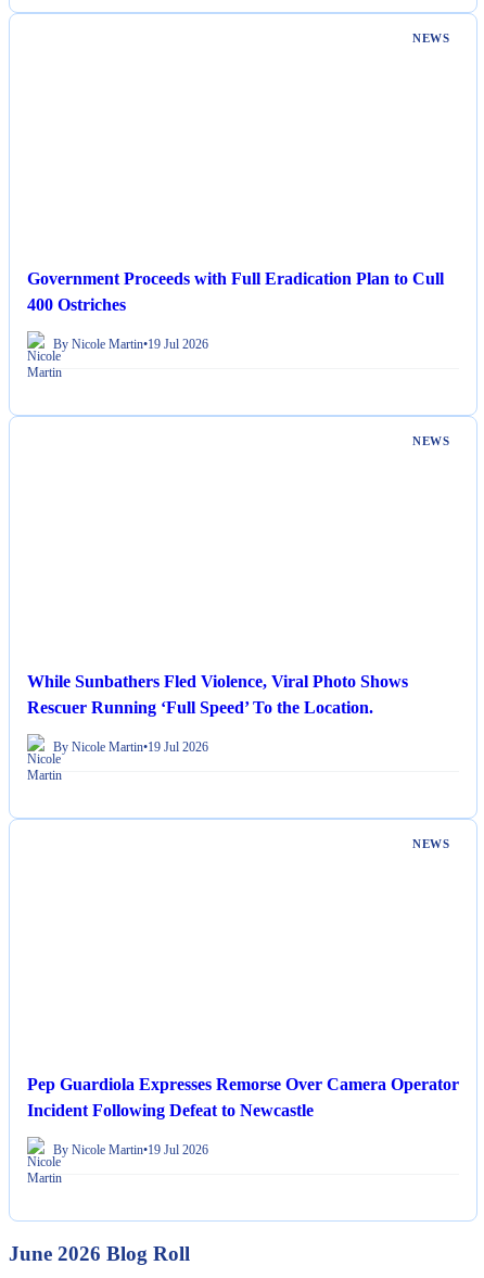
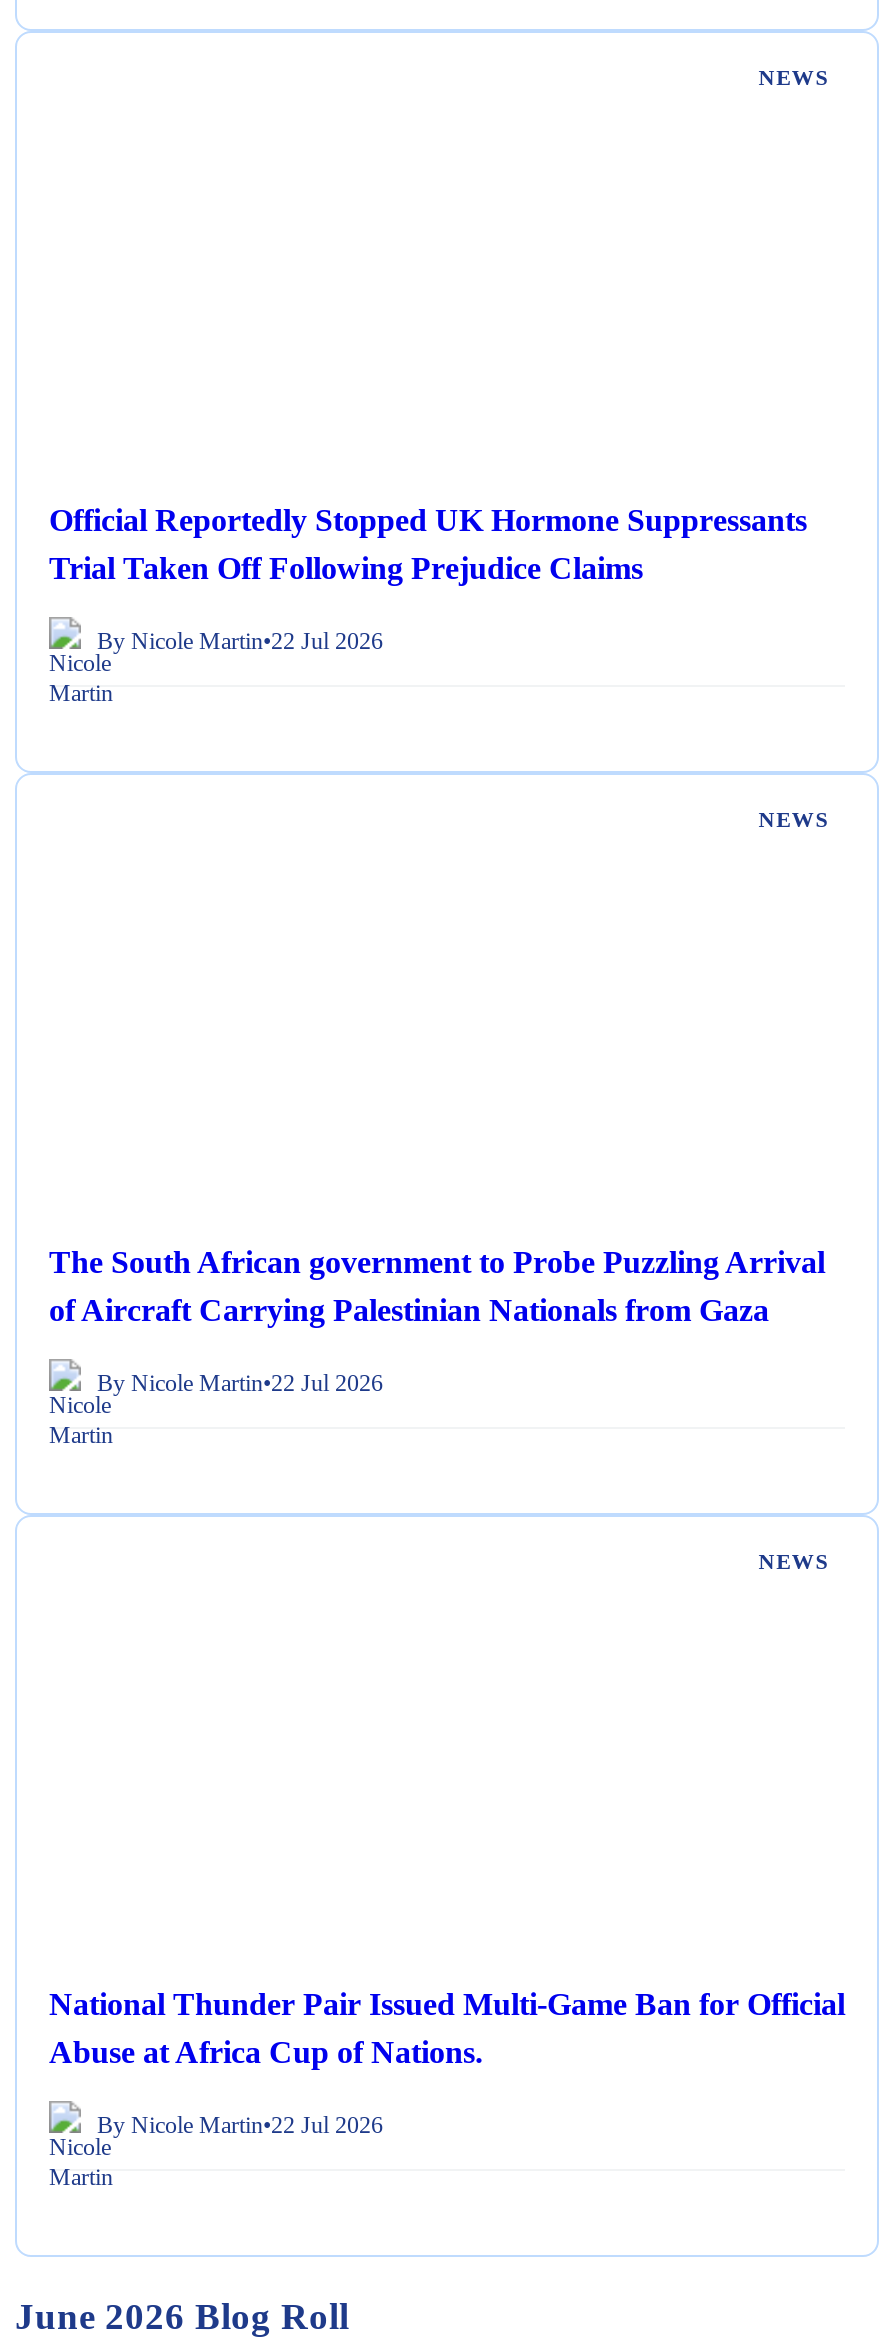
- Government Proceeds with Full Eradication Plan to Cull
- 400 Ostriches
+ Official Reportedly Stopped UK Hormone Suppressants
+ Trial Taken Off Following Prejudice Claims

- By Nicole Martin•19 Jul 2026
+ By Nicole Martin•22 Jul 2026

- While Sunbathers Fled Violence, Viral Photo Shows
- Rescuer Running ‘Full Speed’ To the Location.
+ The South African government to Probe Puzzling Arrival
+ of Aircraft Carrying Palestinian Nationals from Gaza

- By Nicole Martin•19 Jul 2026
+ By Nicole Martin•22 Jul 2026

- Pep Guardiola Expresses Remorse Over Camera Operator
- Incident Following Defeat to Newcastle
+ National Thunder Pair Issued Multi-Game Ban for Official
+ Abuse at Africa Cup of Nations.

- By Nicole Martin•19 Jul 2026
+ By Nicole Martin•22 Jul 2026
